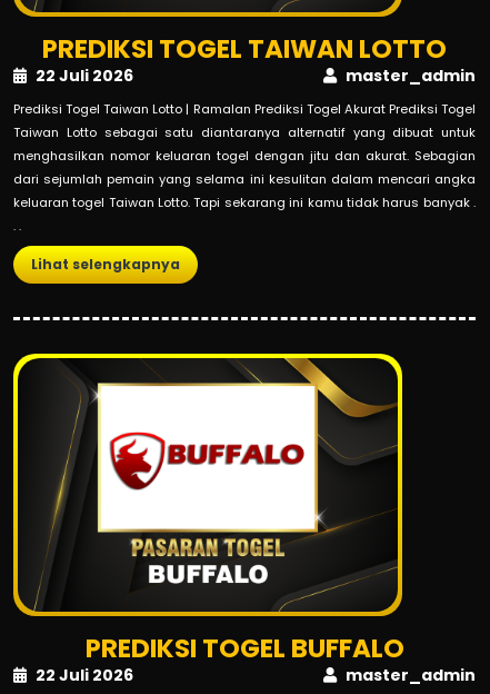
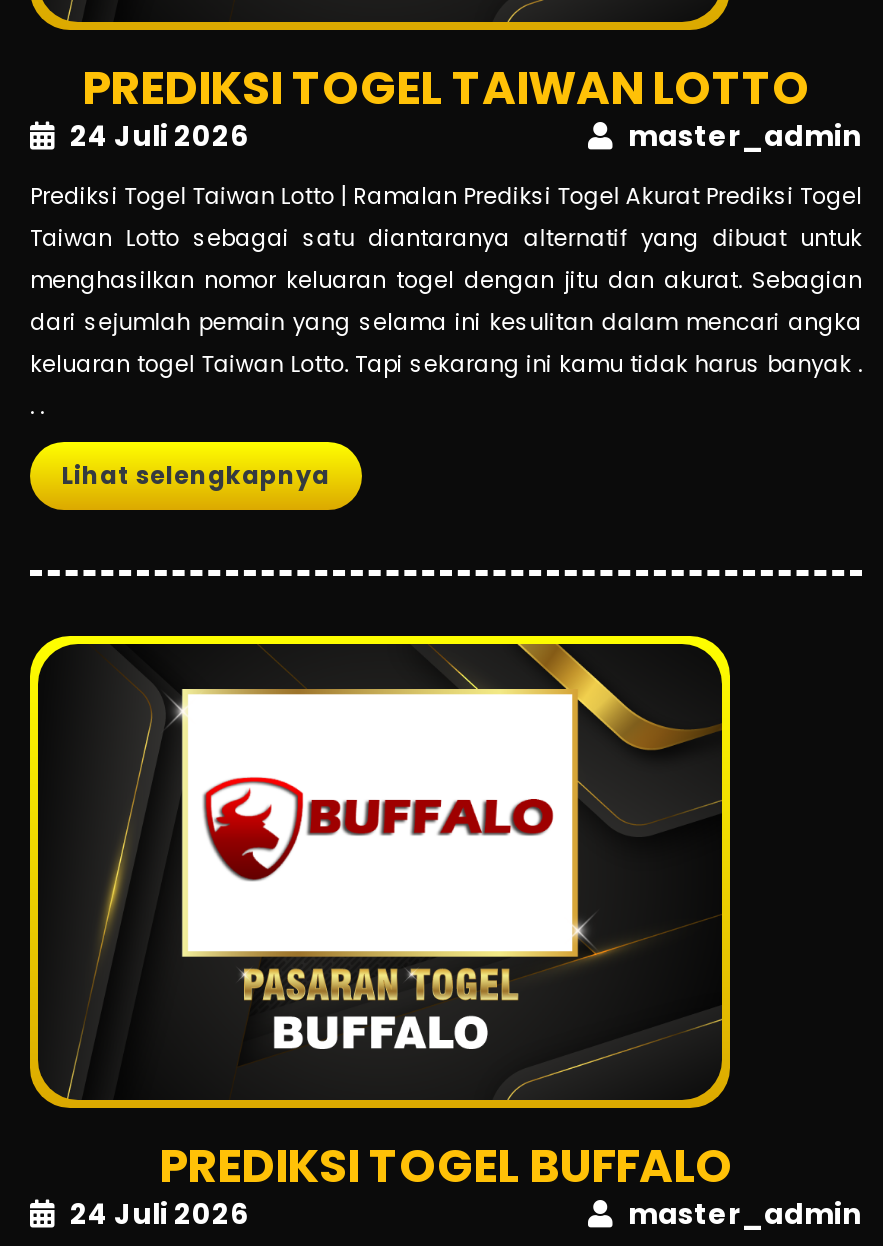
- 22 Juli 2026
+ 24 Juli 2026

- 22 Juli 2026
+ 24 Juli 2026
